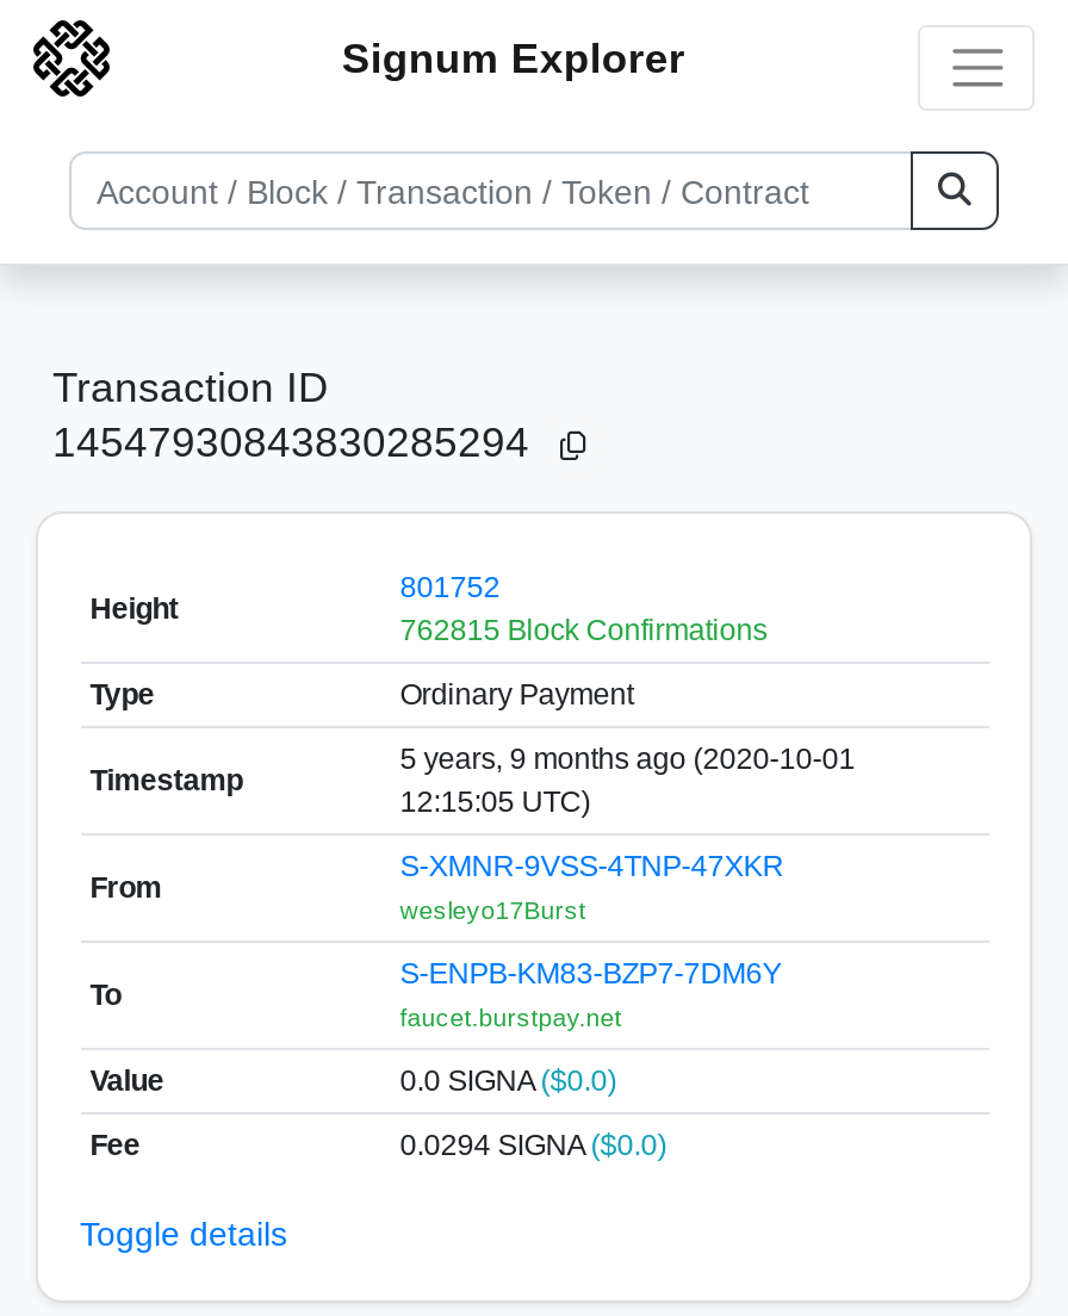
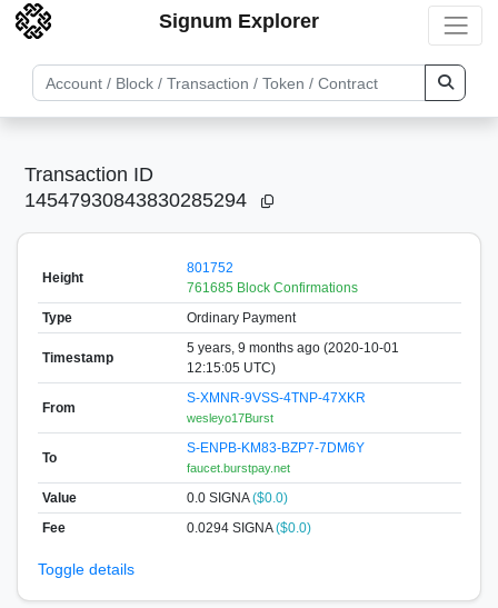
- 762815 Block Confirmations
+ 761685 Block Confirmations
